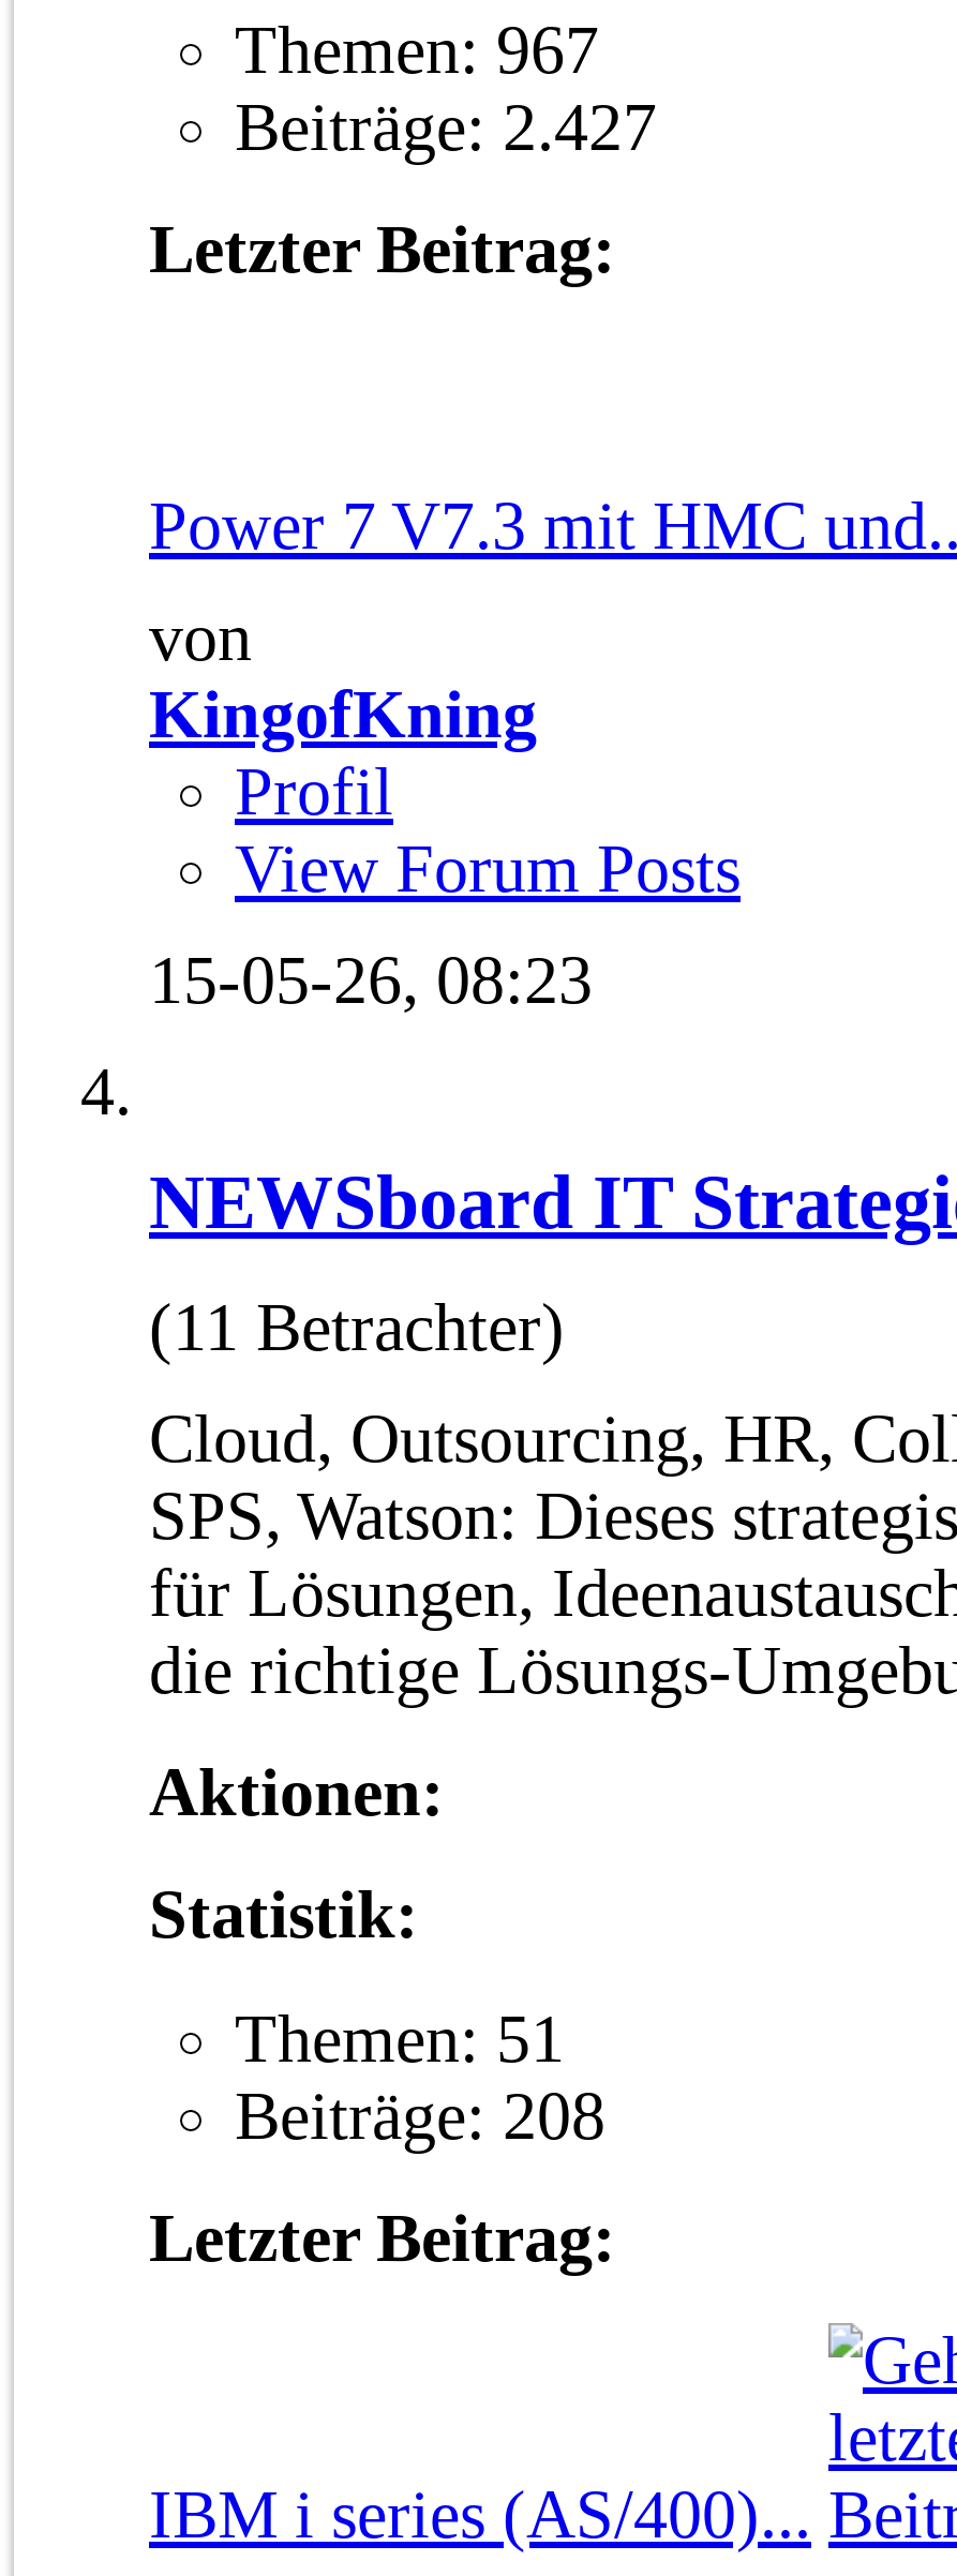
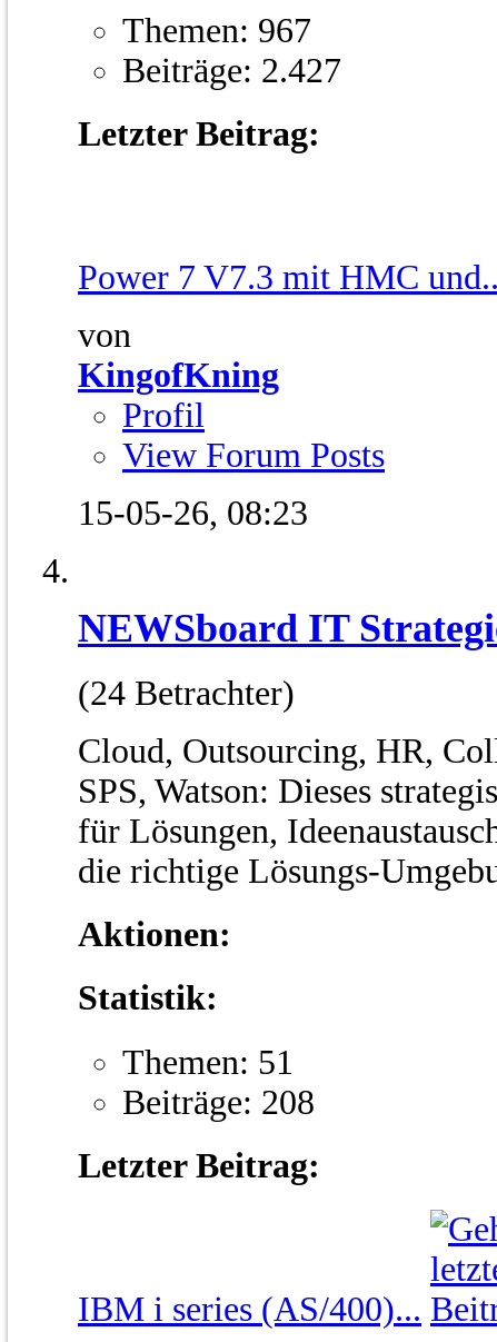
- (11 Betrachter)
+ (24 Betrachter)
